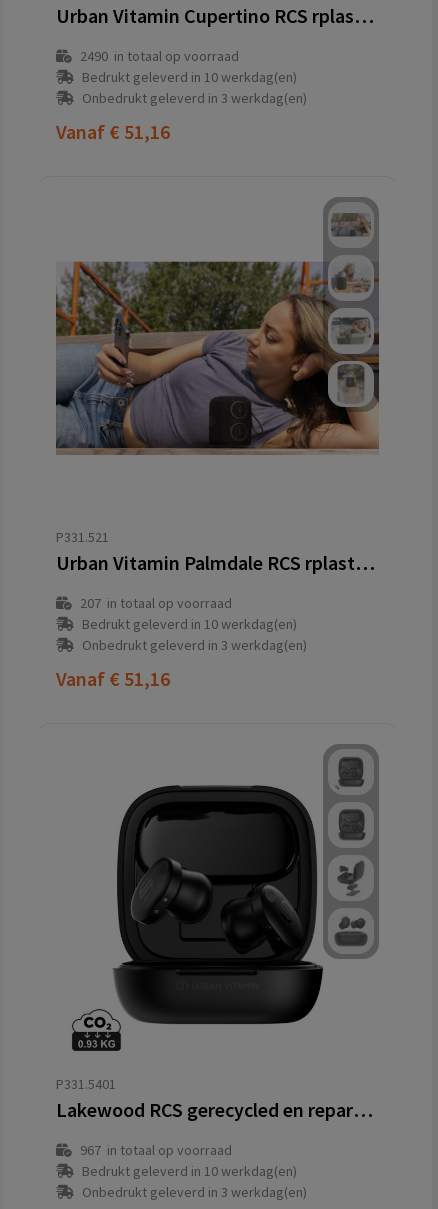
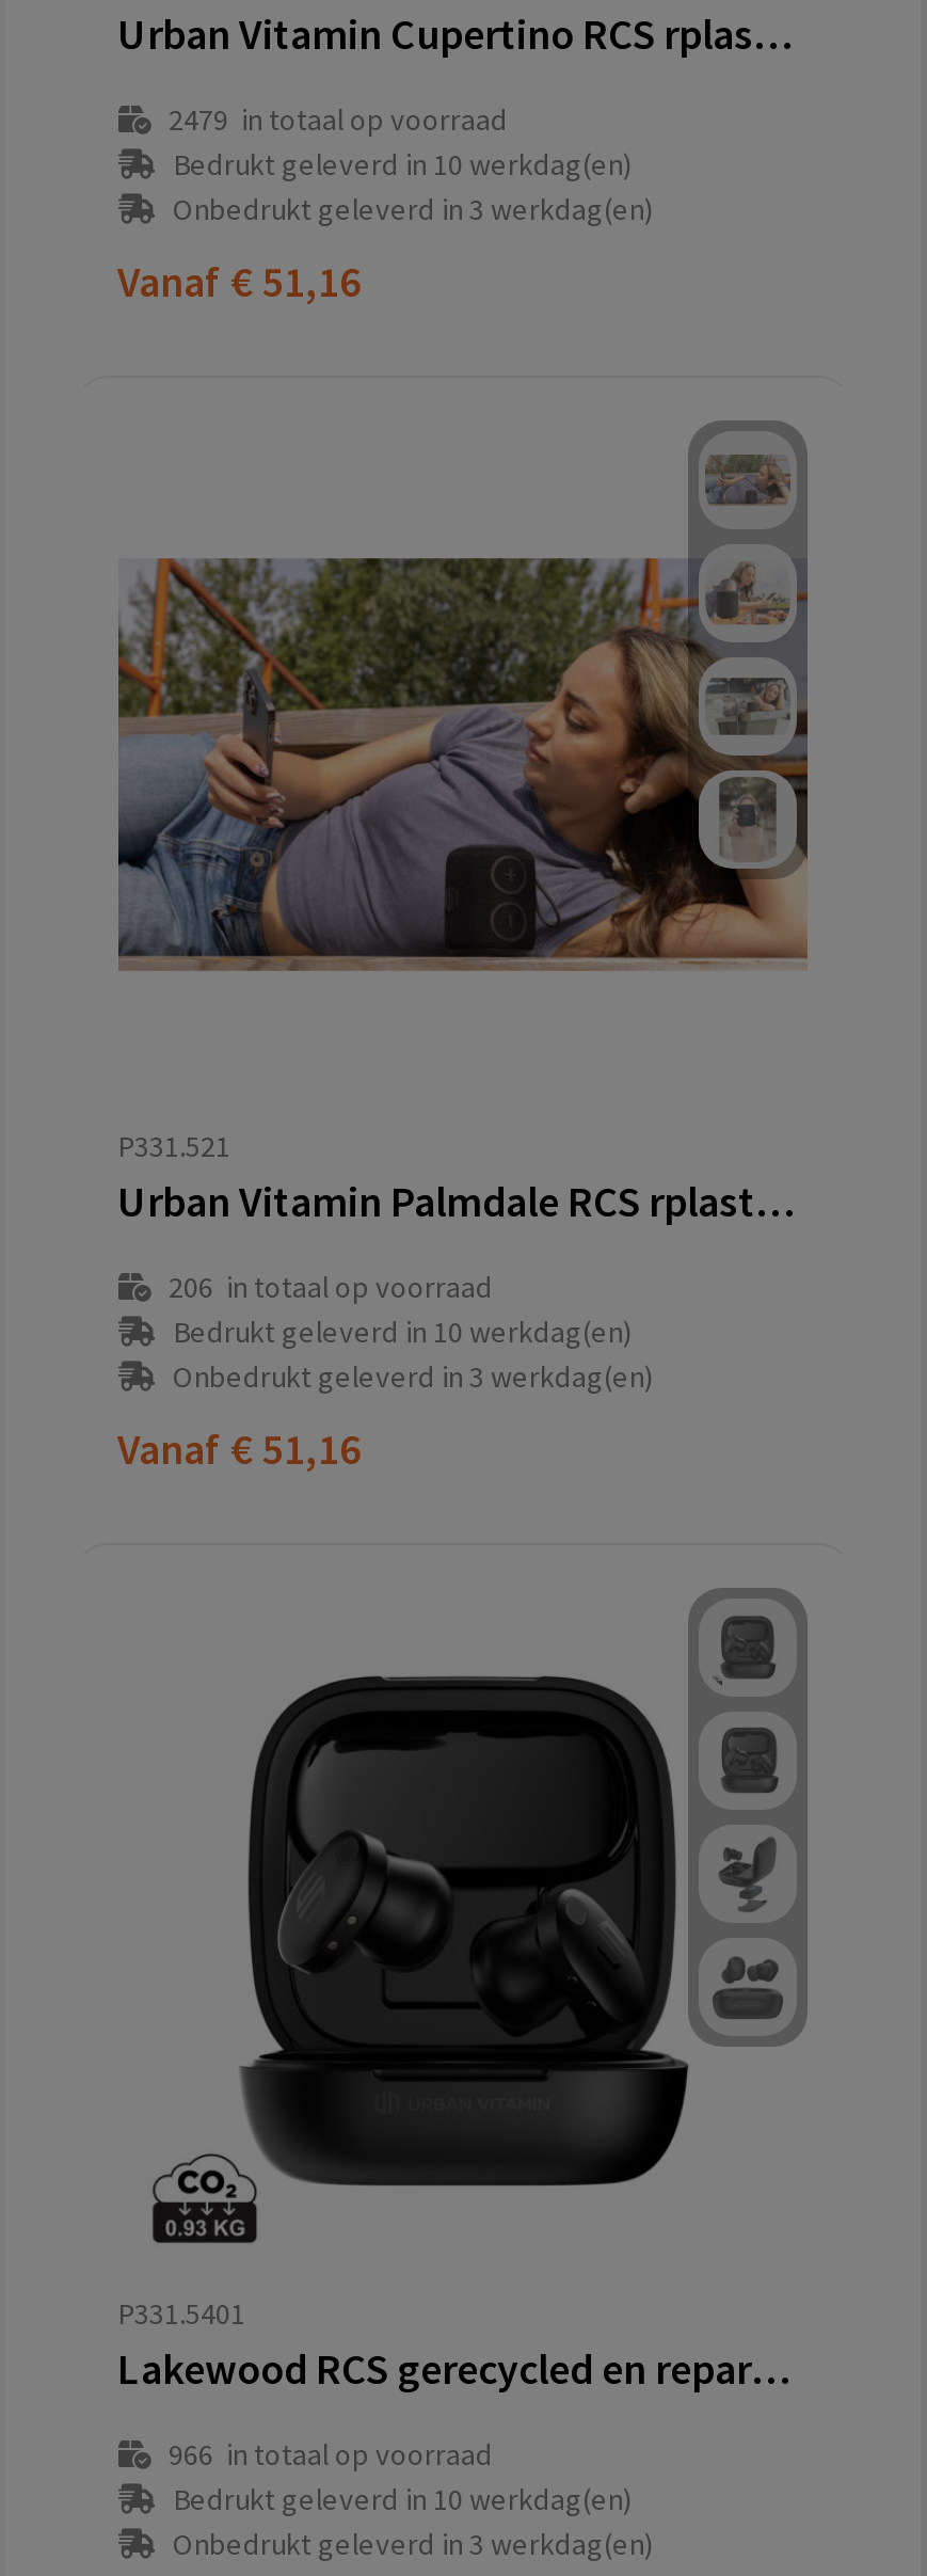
- 2490 in totaal op voorraad
+ 2479 in totaal op voorraad

- 207 in totaal op voorraad
+ 206 in totaal op voorraad

- 967 in totaal op voorraad
+ 966 in totaal op voorraad
